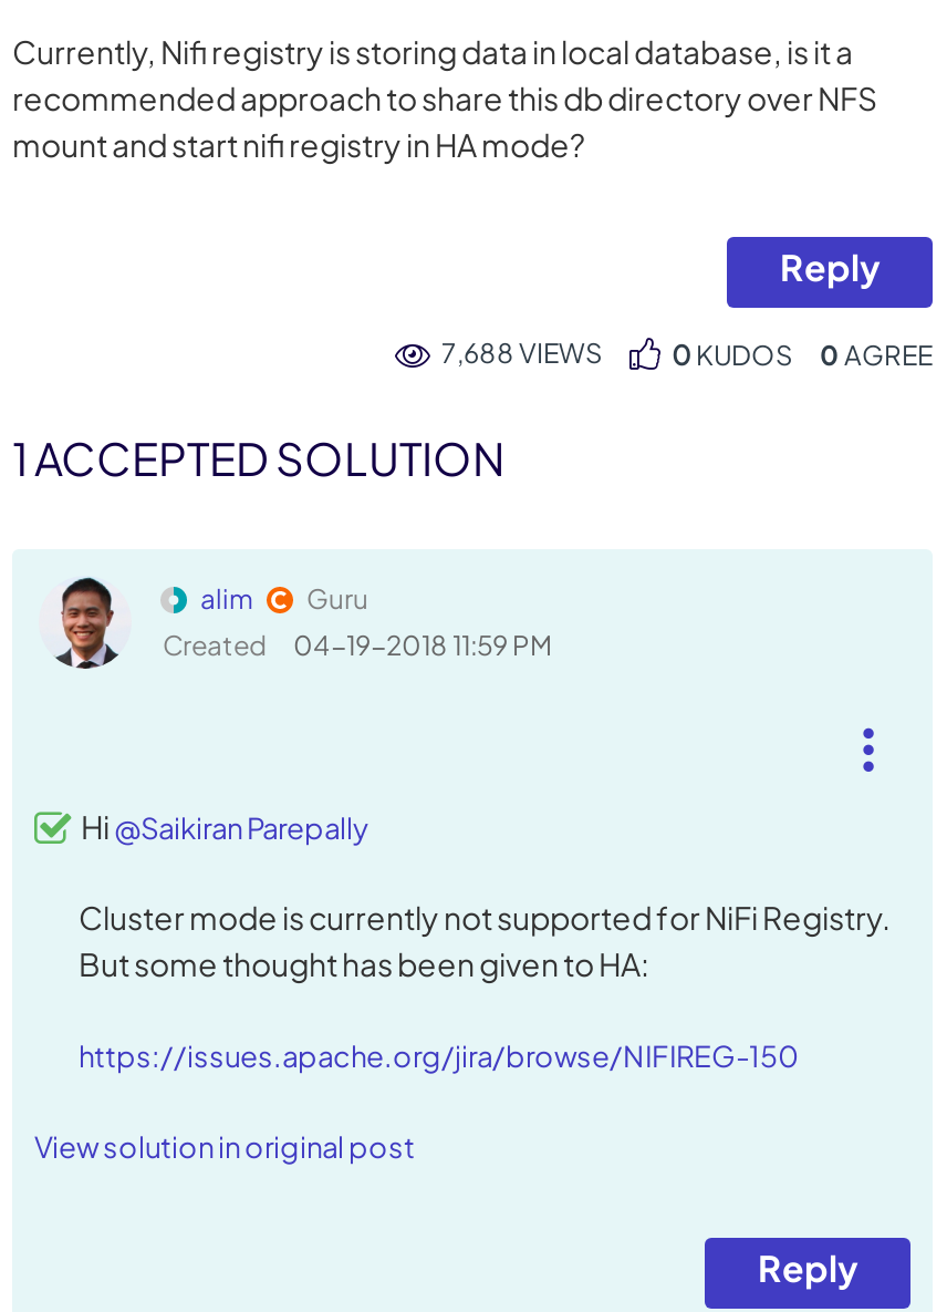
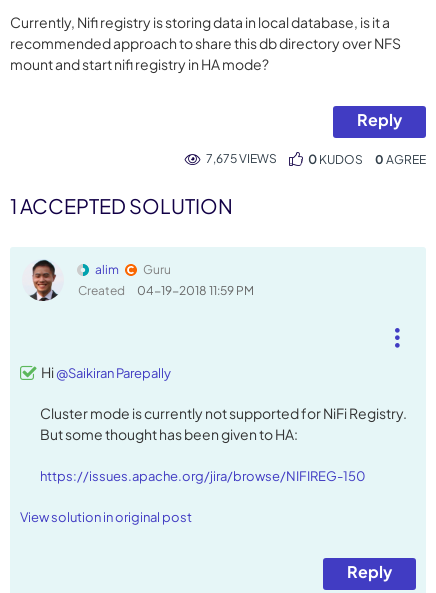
- 7,688 VIEWS
+ 7,675 VIEWS
